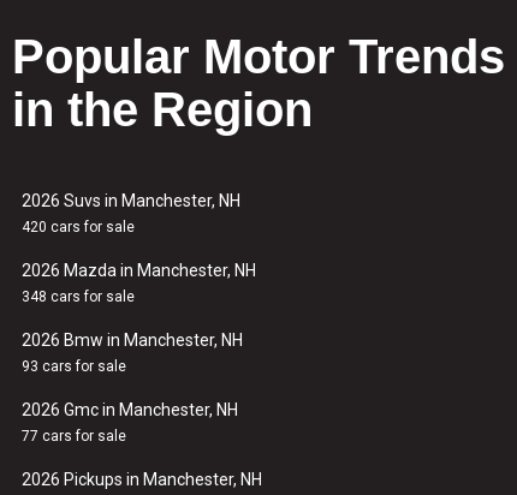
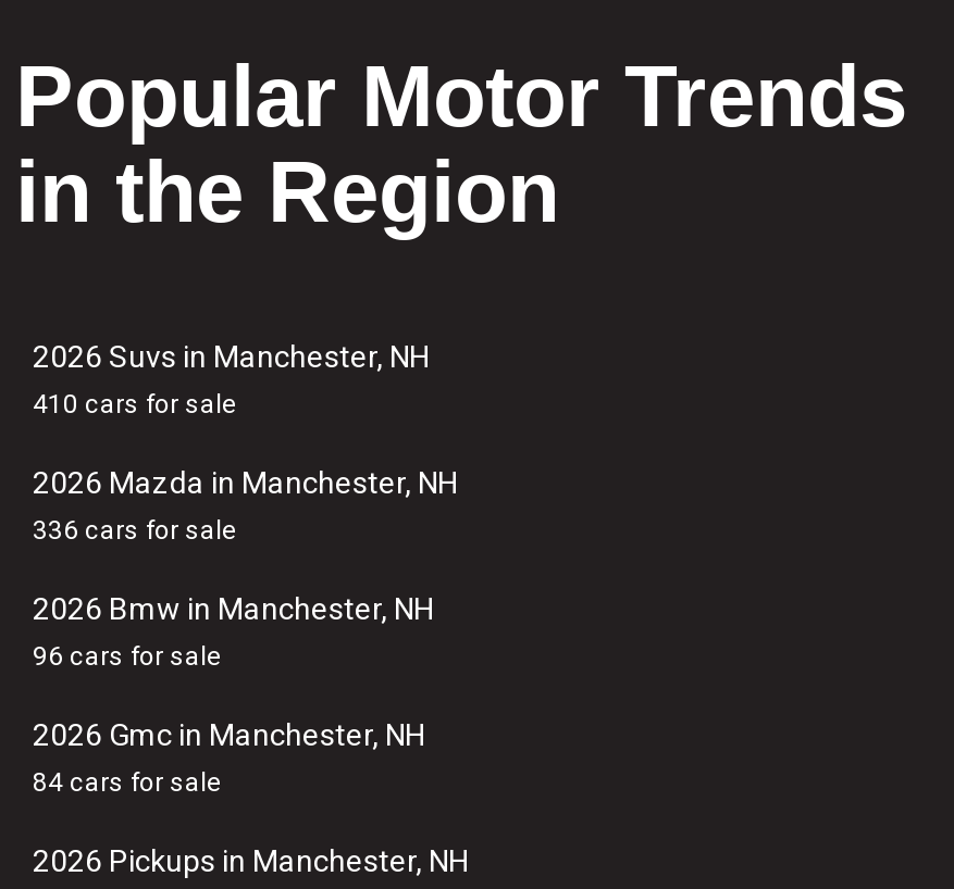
- 420 cars for sale
+ 410 cars for sale

- 348 cars for sale
+ 336 cars for sale

- 93 cars for sale
+ 96 cars for sale

- 77 cars for sale
+ 84 cars for sale
